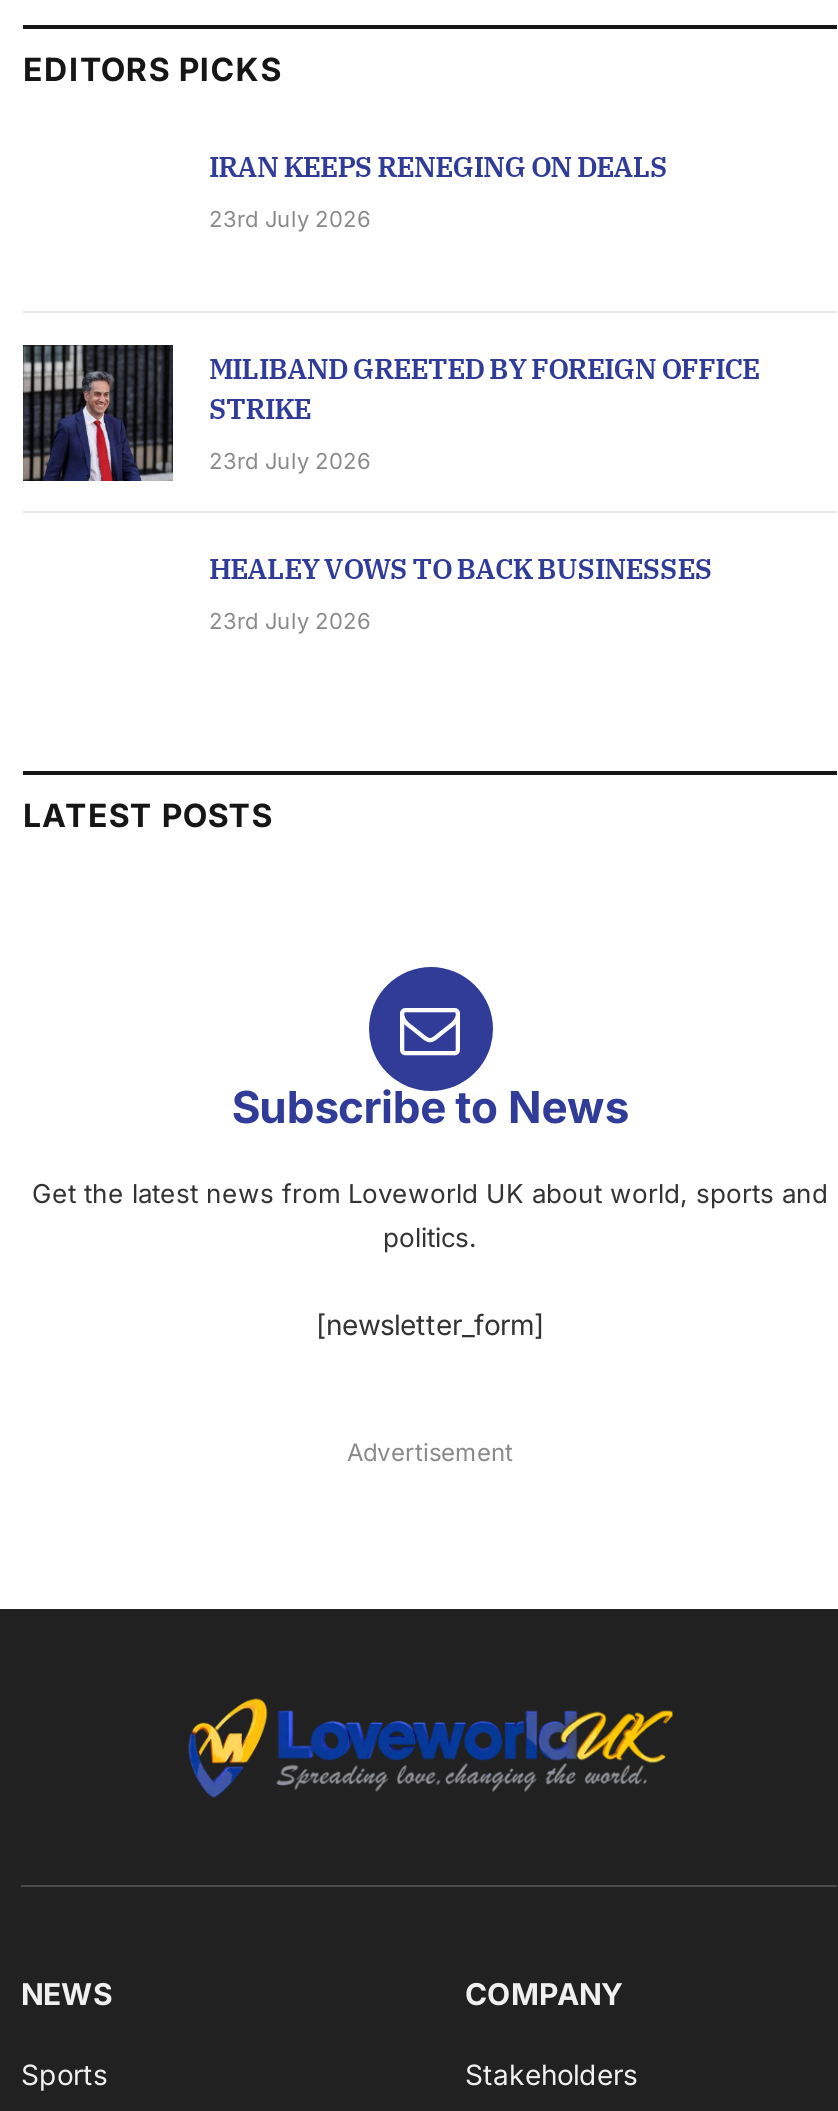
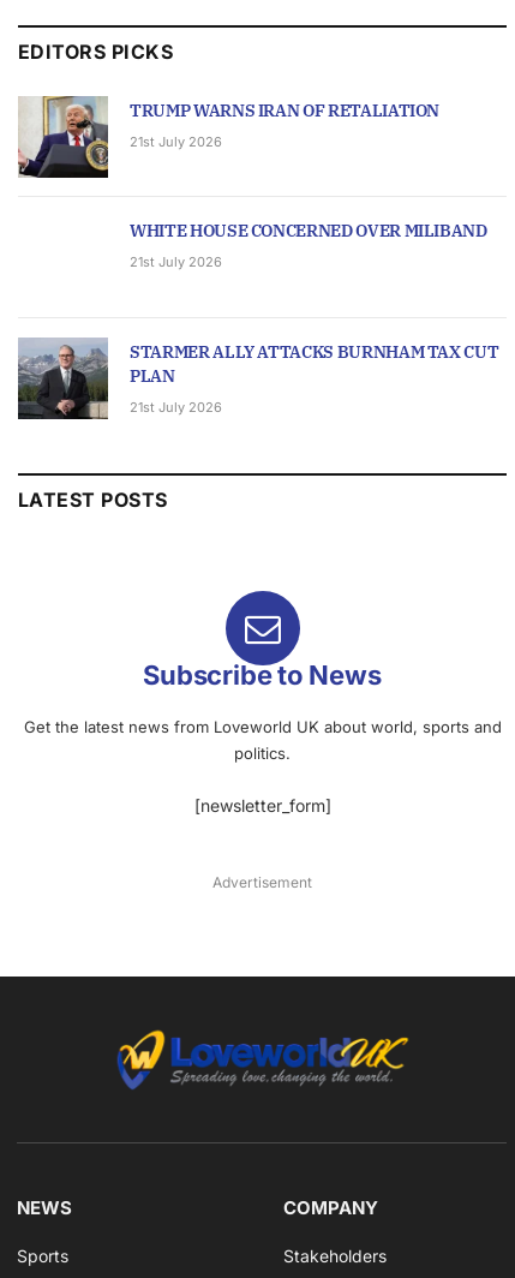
+ [image]

+ [image]

- IRAN KEEPS RENEGING ON DEALS
+ TRUMP WARNS IRAN OF RETALIATION

- 23rd July 2026
+ 21st July 2026

- [image]

- MILIBAND GREETED BY FOREIGN OFFICE
- STRIKE
+ WHITE HOUSE CONCERNED OVER MILIBAND

- 23rd July 2026
+ 21st July 2026

- HEALEY VOWS TO BACK BUSINESSES
+ STARMER ALLY ATTACKS BURNHAM TAX CUT
+ PLAN

- 23rd July 2026
+ 21st July 2026
